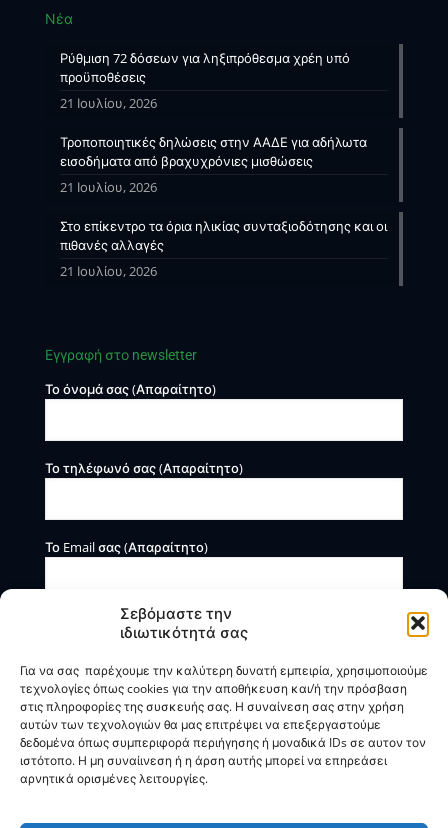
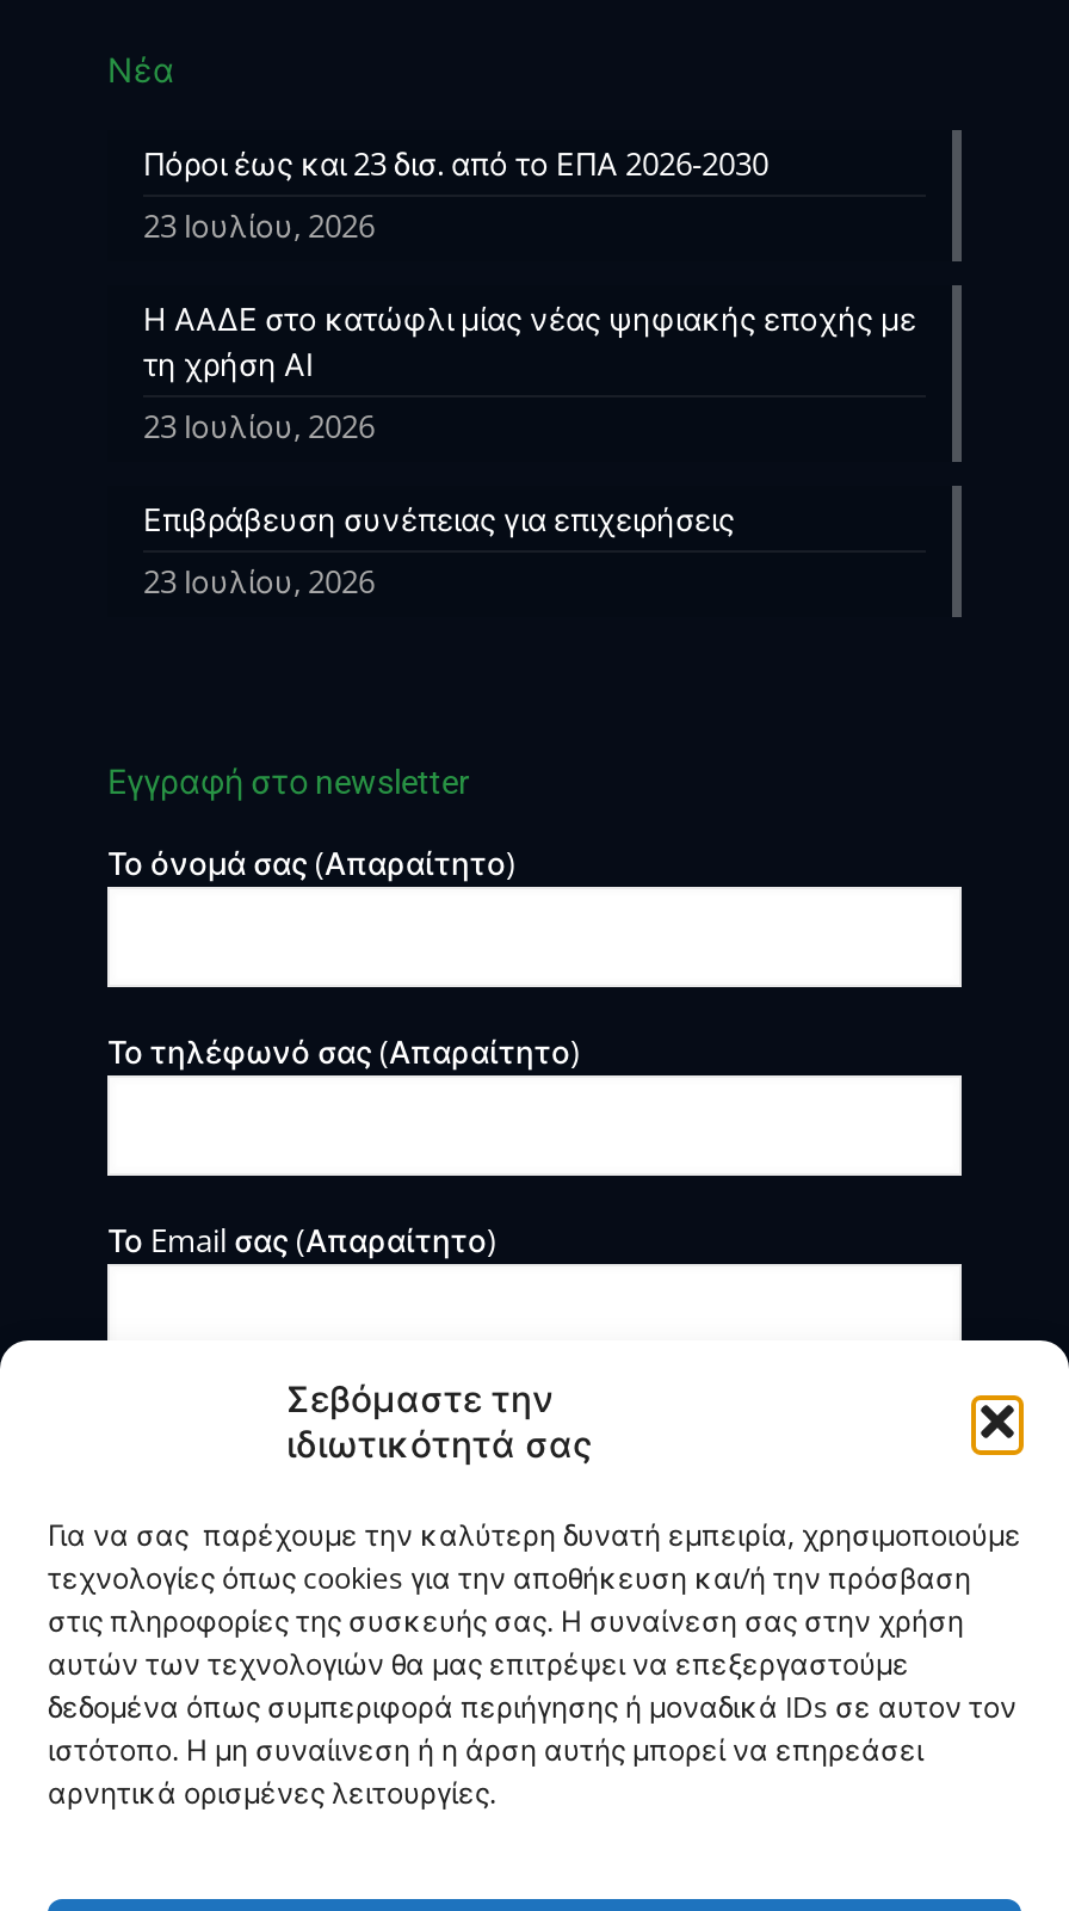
- Ρύθμιση 72 δόσεων για ληξιπρόθεσμα χρέη υπό
- προϋποθέσεις
- 21 Ιουλίου, 2026
+ Πόροι έως και 23 δισ. από το ΕΠΑ 2026-2030
+ 23 Ιουλίου, 2026

- Τροποποιητικές δηλώσεις στην ΑΑΔΕ για αδήλωτα
- εισοδήματα από βραχυχρόνιες μισθώσεις
- 21 Ιουλίου, 2026
+ Η ΑΑΔΕ στο κατώφλι μίας νέας ψηφιακής εποχής με
+ τη χρήση ΑΙ
+ 23 Ιουλίου, 2026

- Στο επίκεντρο τα όρια ηλικίας συνταξιοδότησης και οι
- πιθανές αλλαγές
- 21 Ιουλίου, 2026
+ Επιβράβευση συνέπειας για επιχειρήσεις
+ 23 Ιουλίου, 2026
